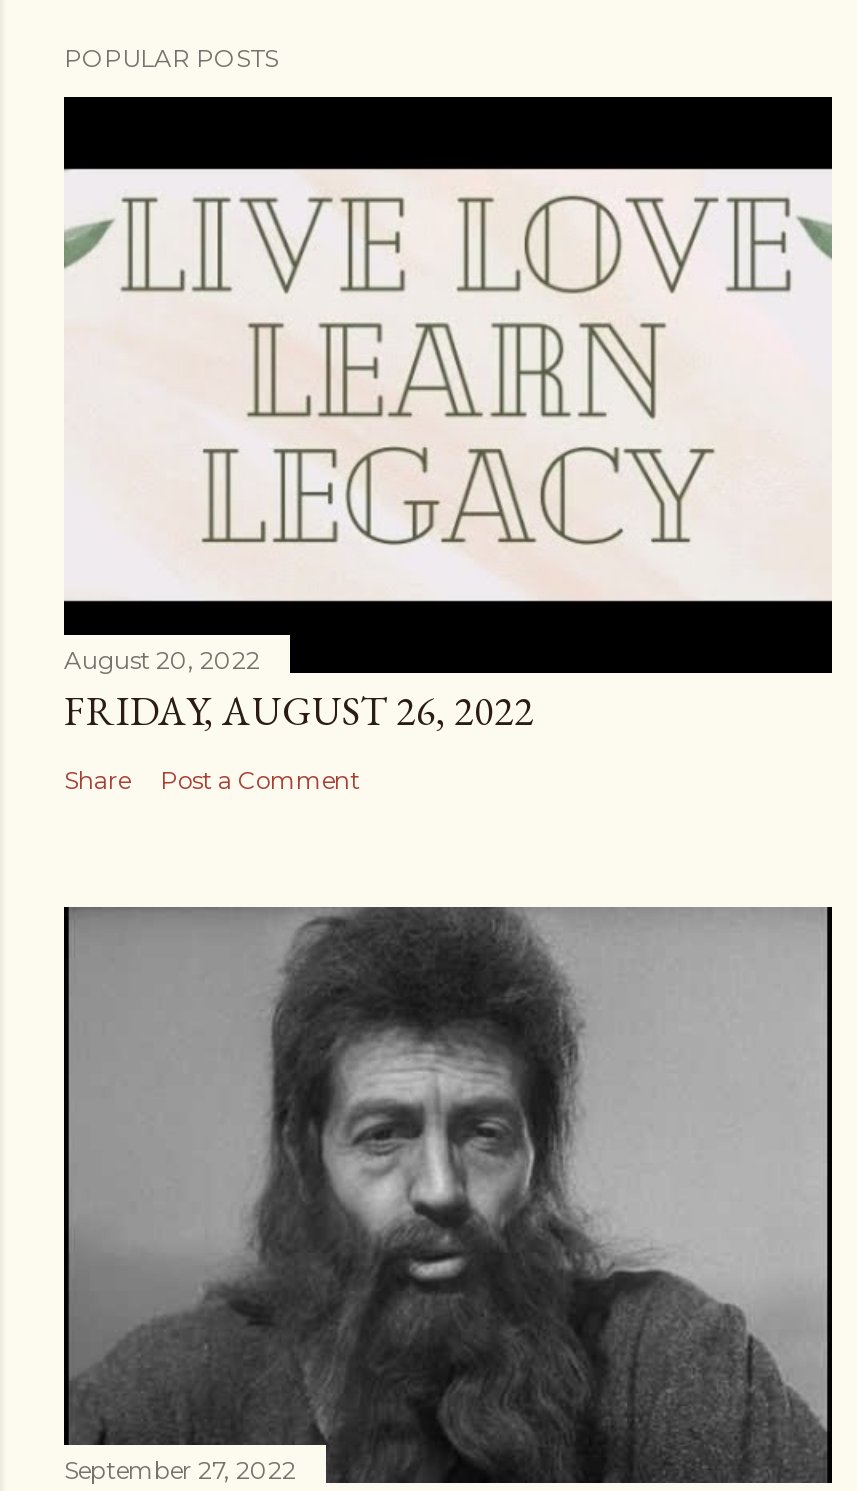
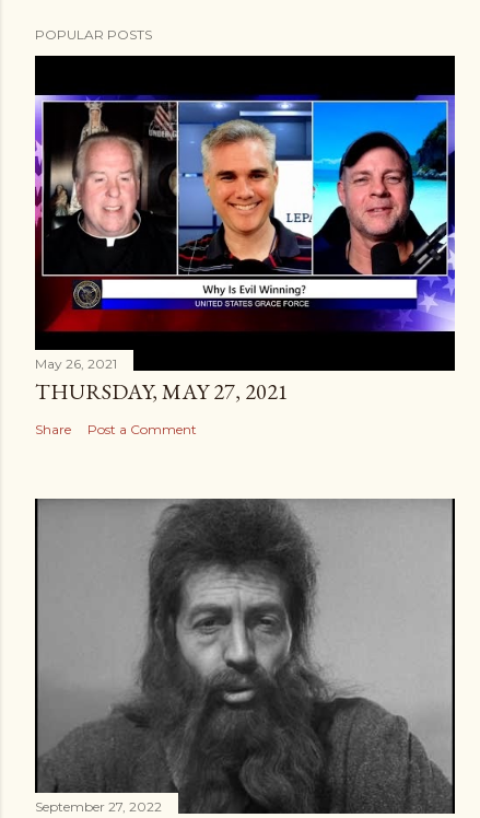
- [image]
- August 20, 2022
- FRIDAY, AUGUST 26, 2022
+ [image]
+ May 26, 2021
+ THURSDAY, MAY 27, 2021
